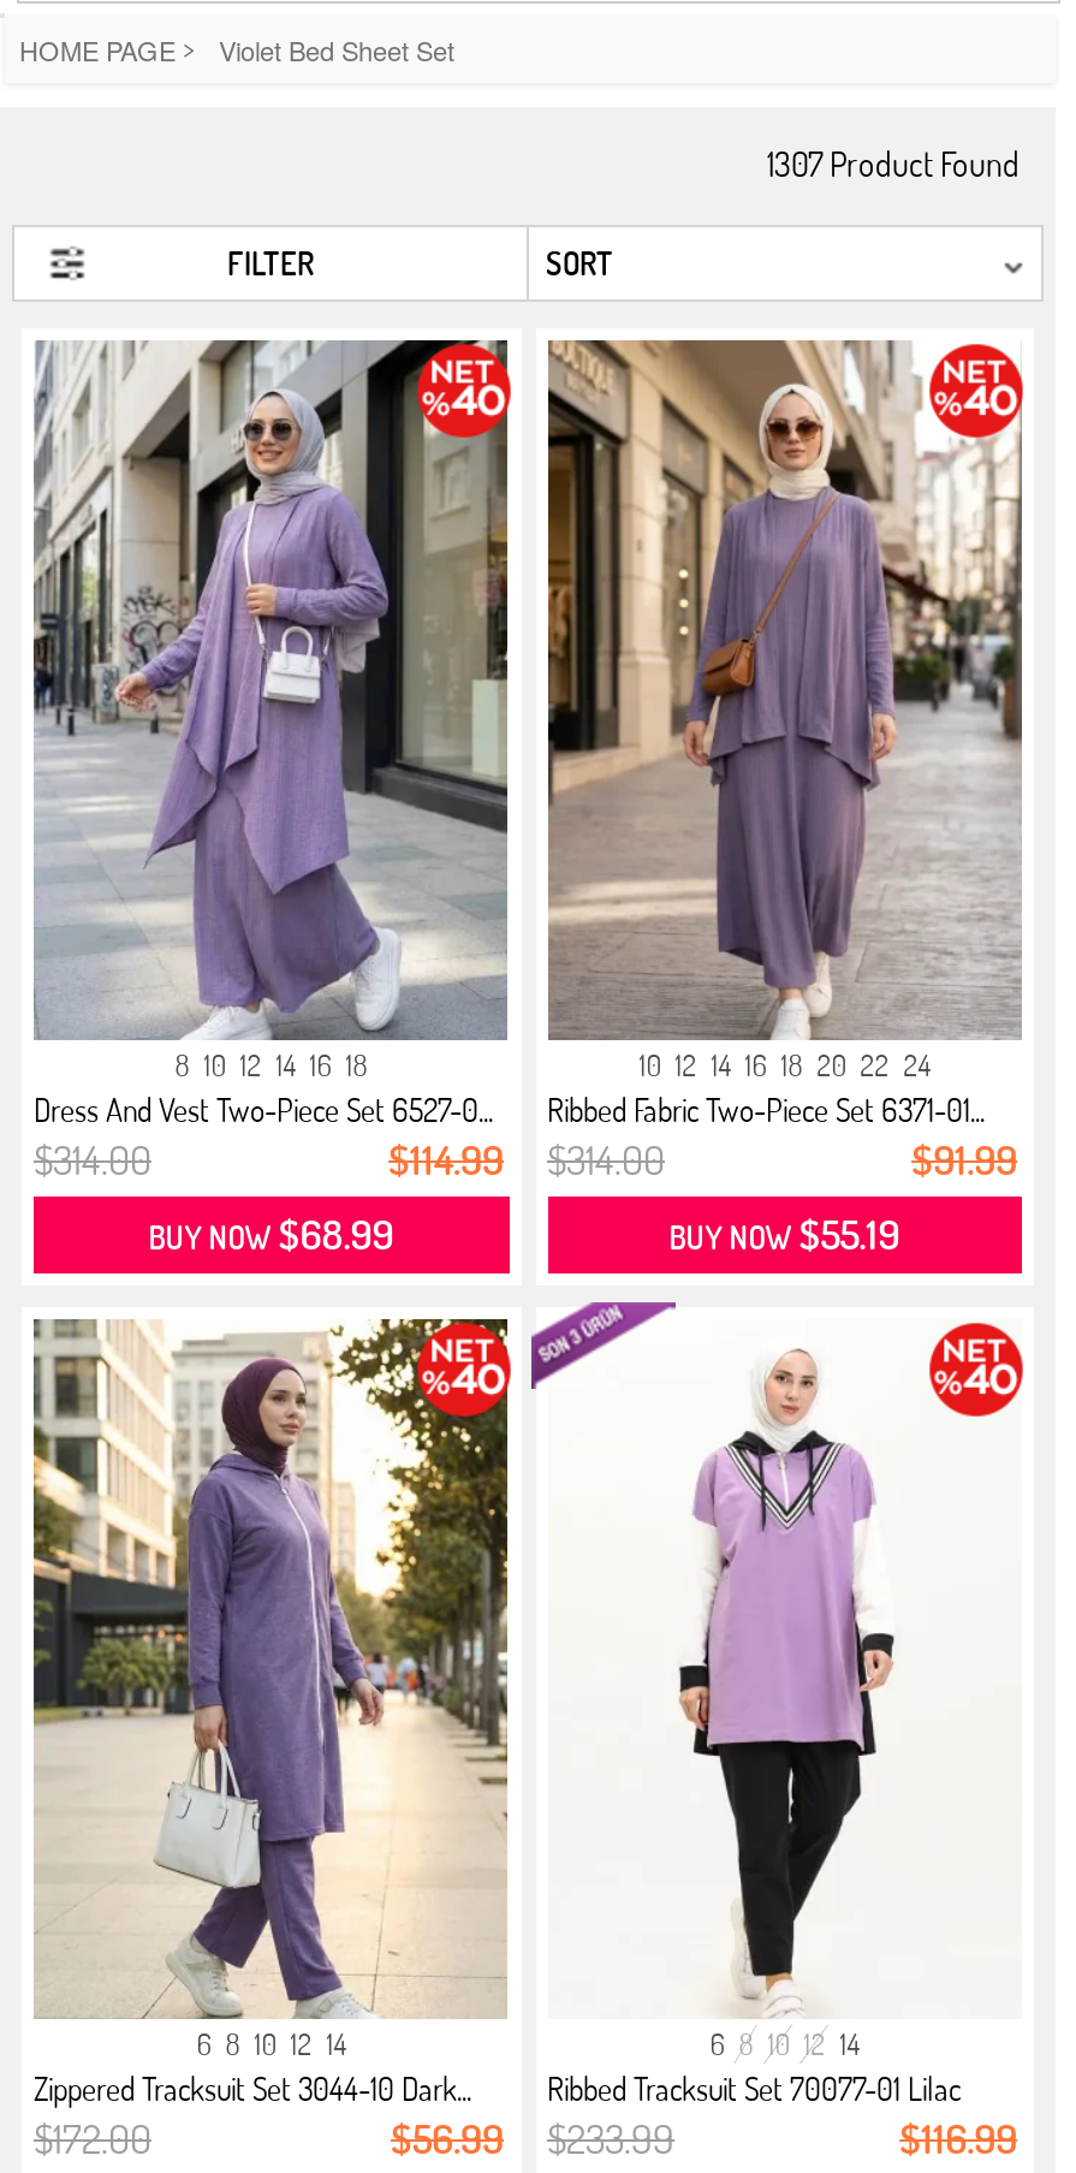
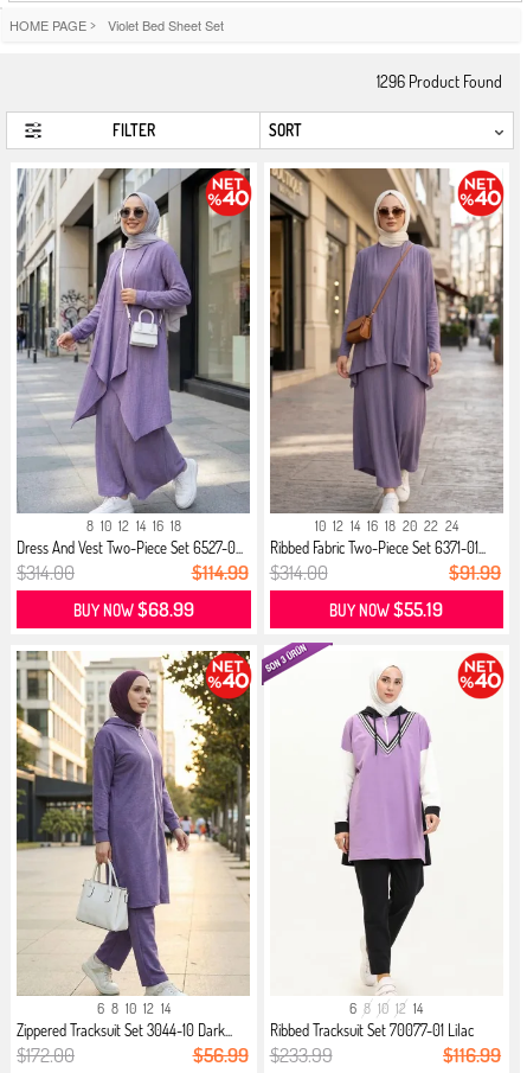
- 1307 Product Found
+ 1296 Product Found
